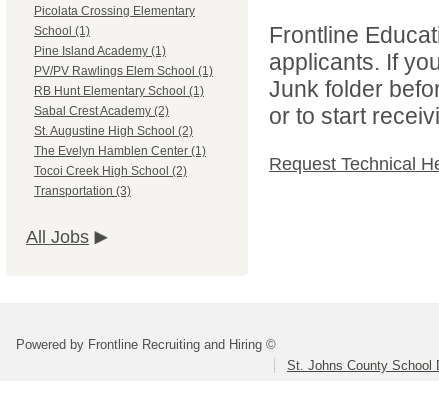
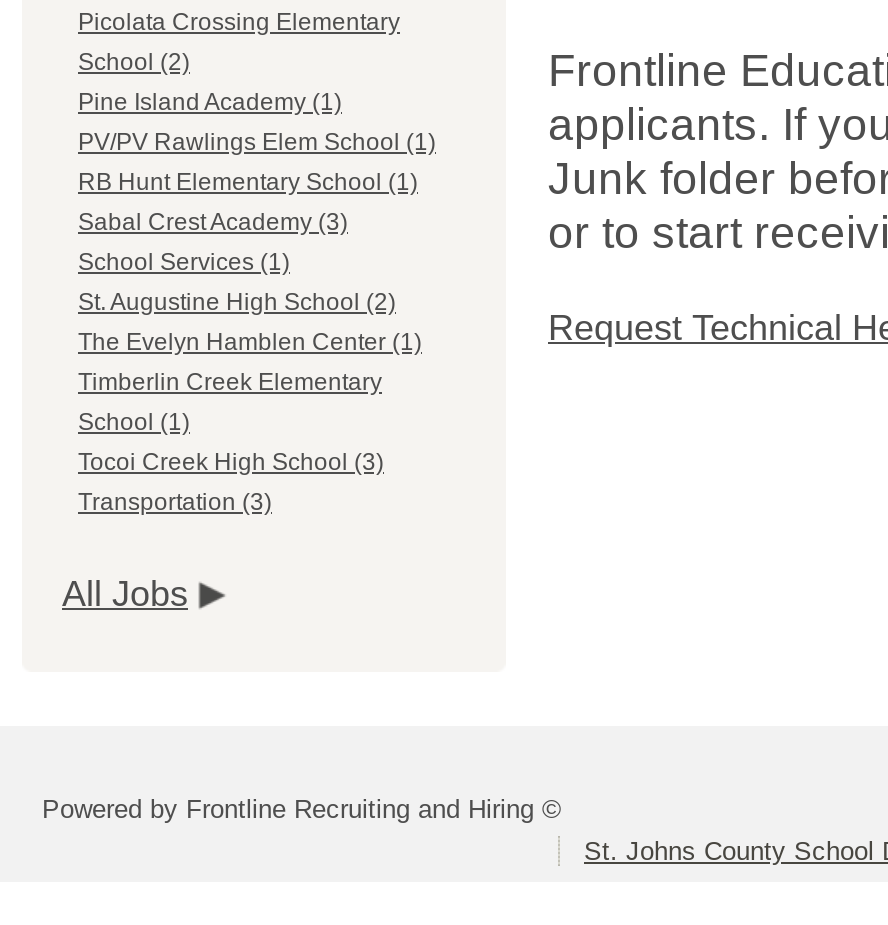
- School (1)
+ School (2)

- Sabal Crest Academy (2)
+ Sabal Crest Academy (3)
+ School Services (1)

- Tocoi Creek High School (2)
+ Timberlin Creek Elementary
+ School (1)
+ Tocoi Creek High School (3)
